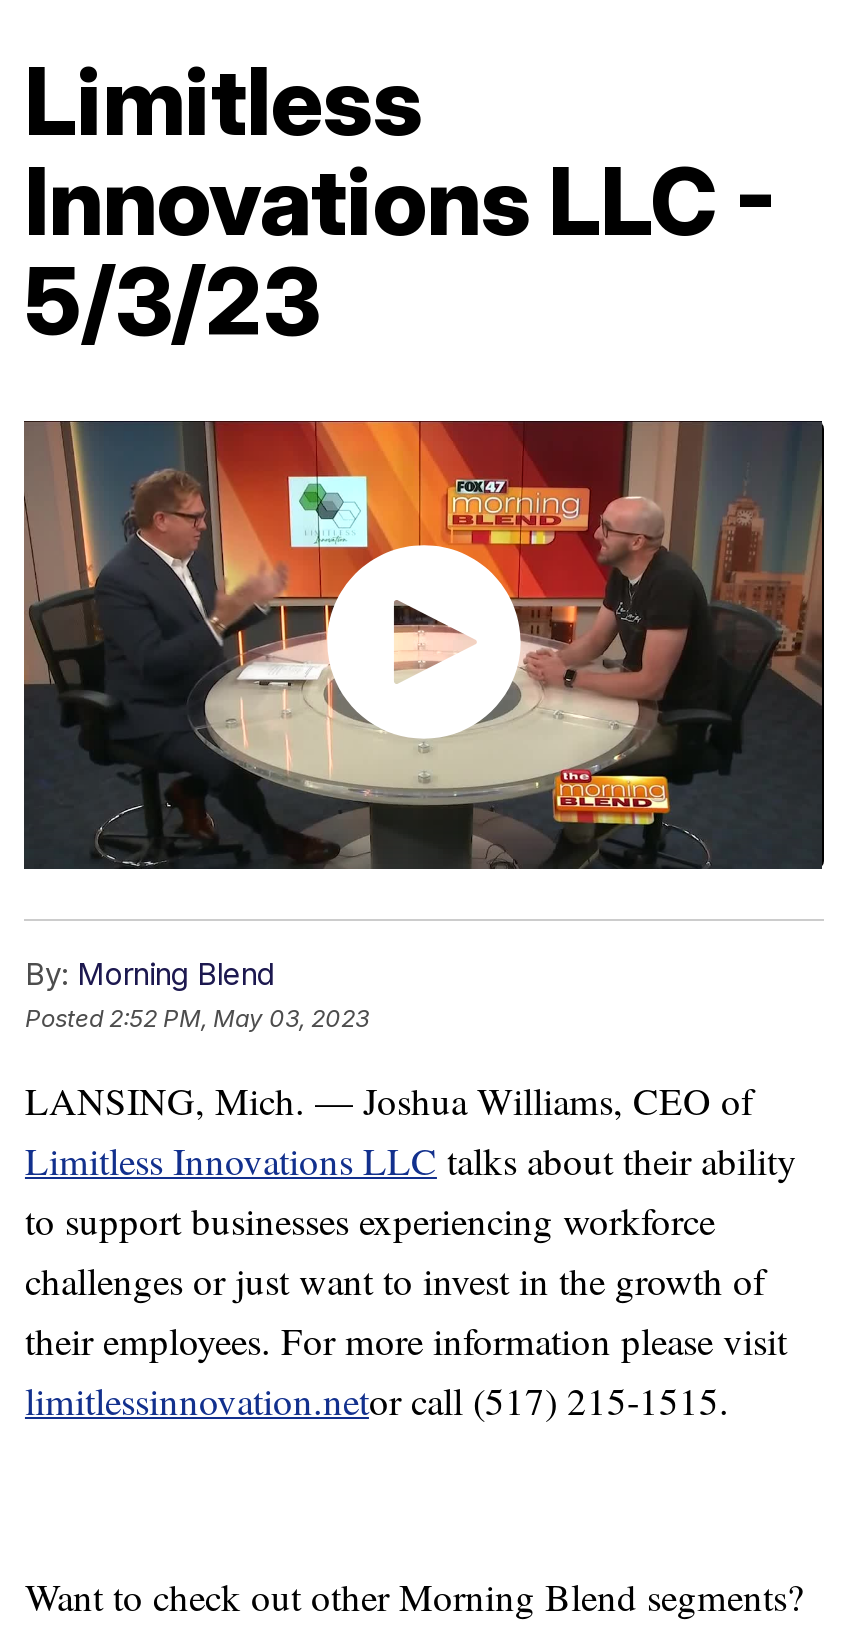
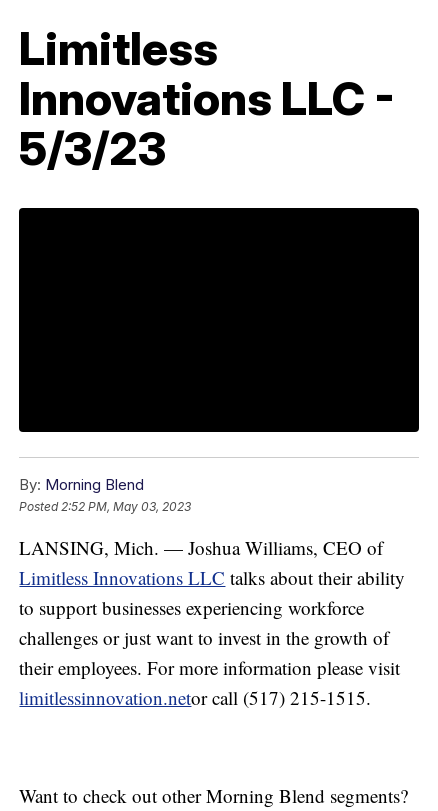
- [image]
